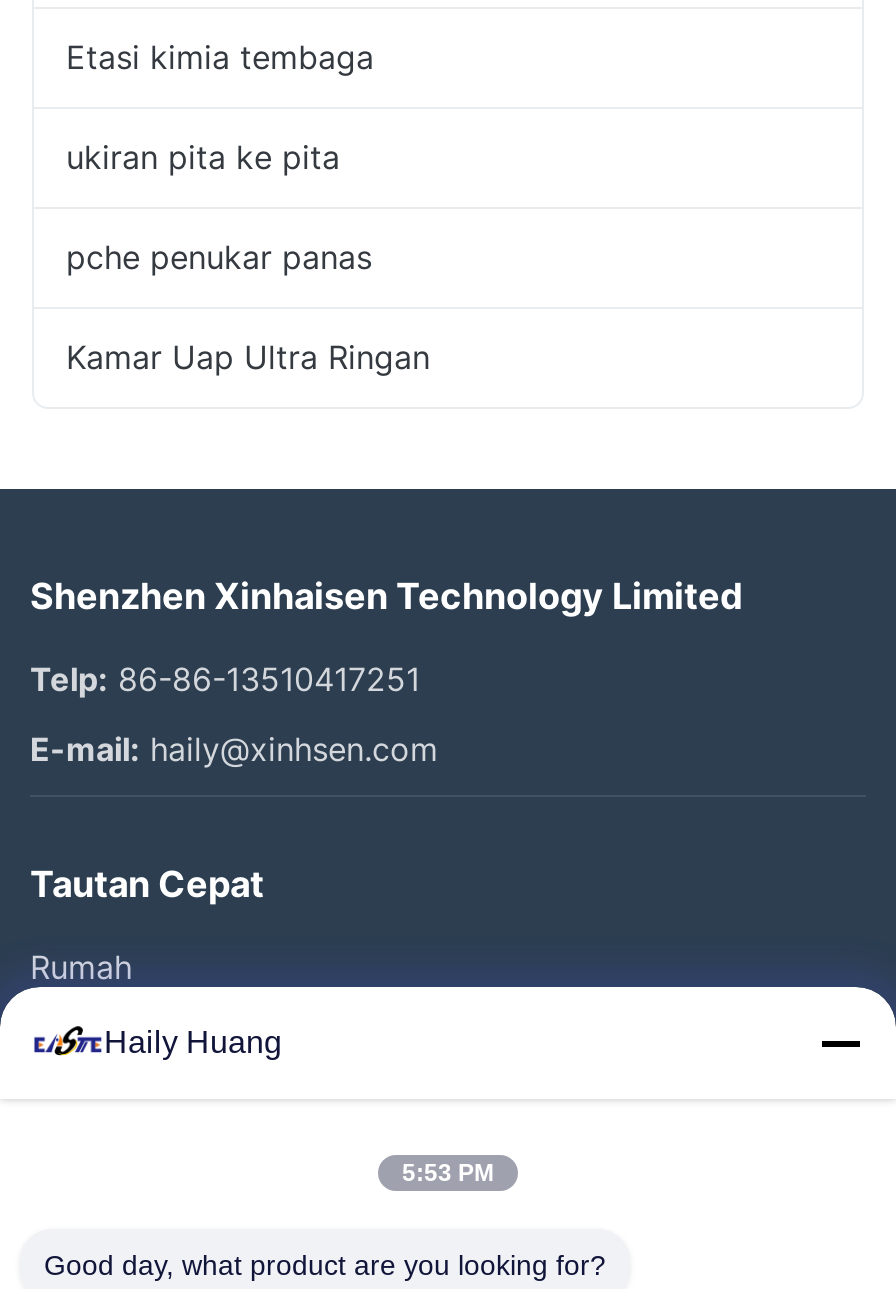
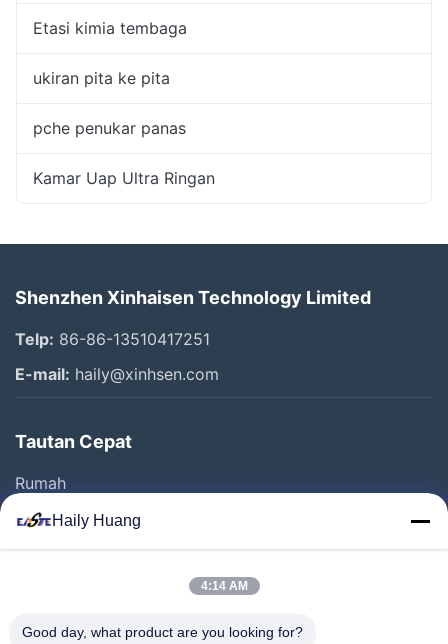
- 5:53 PM
+ 4:14 AM
